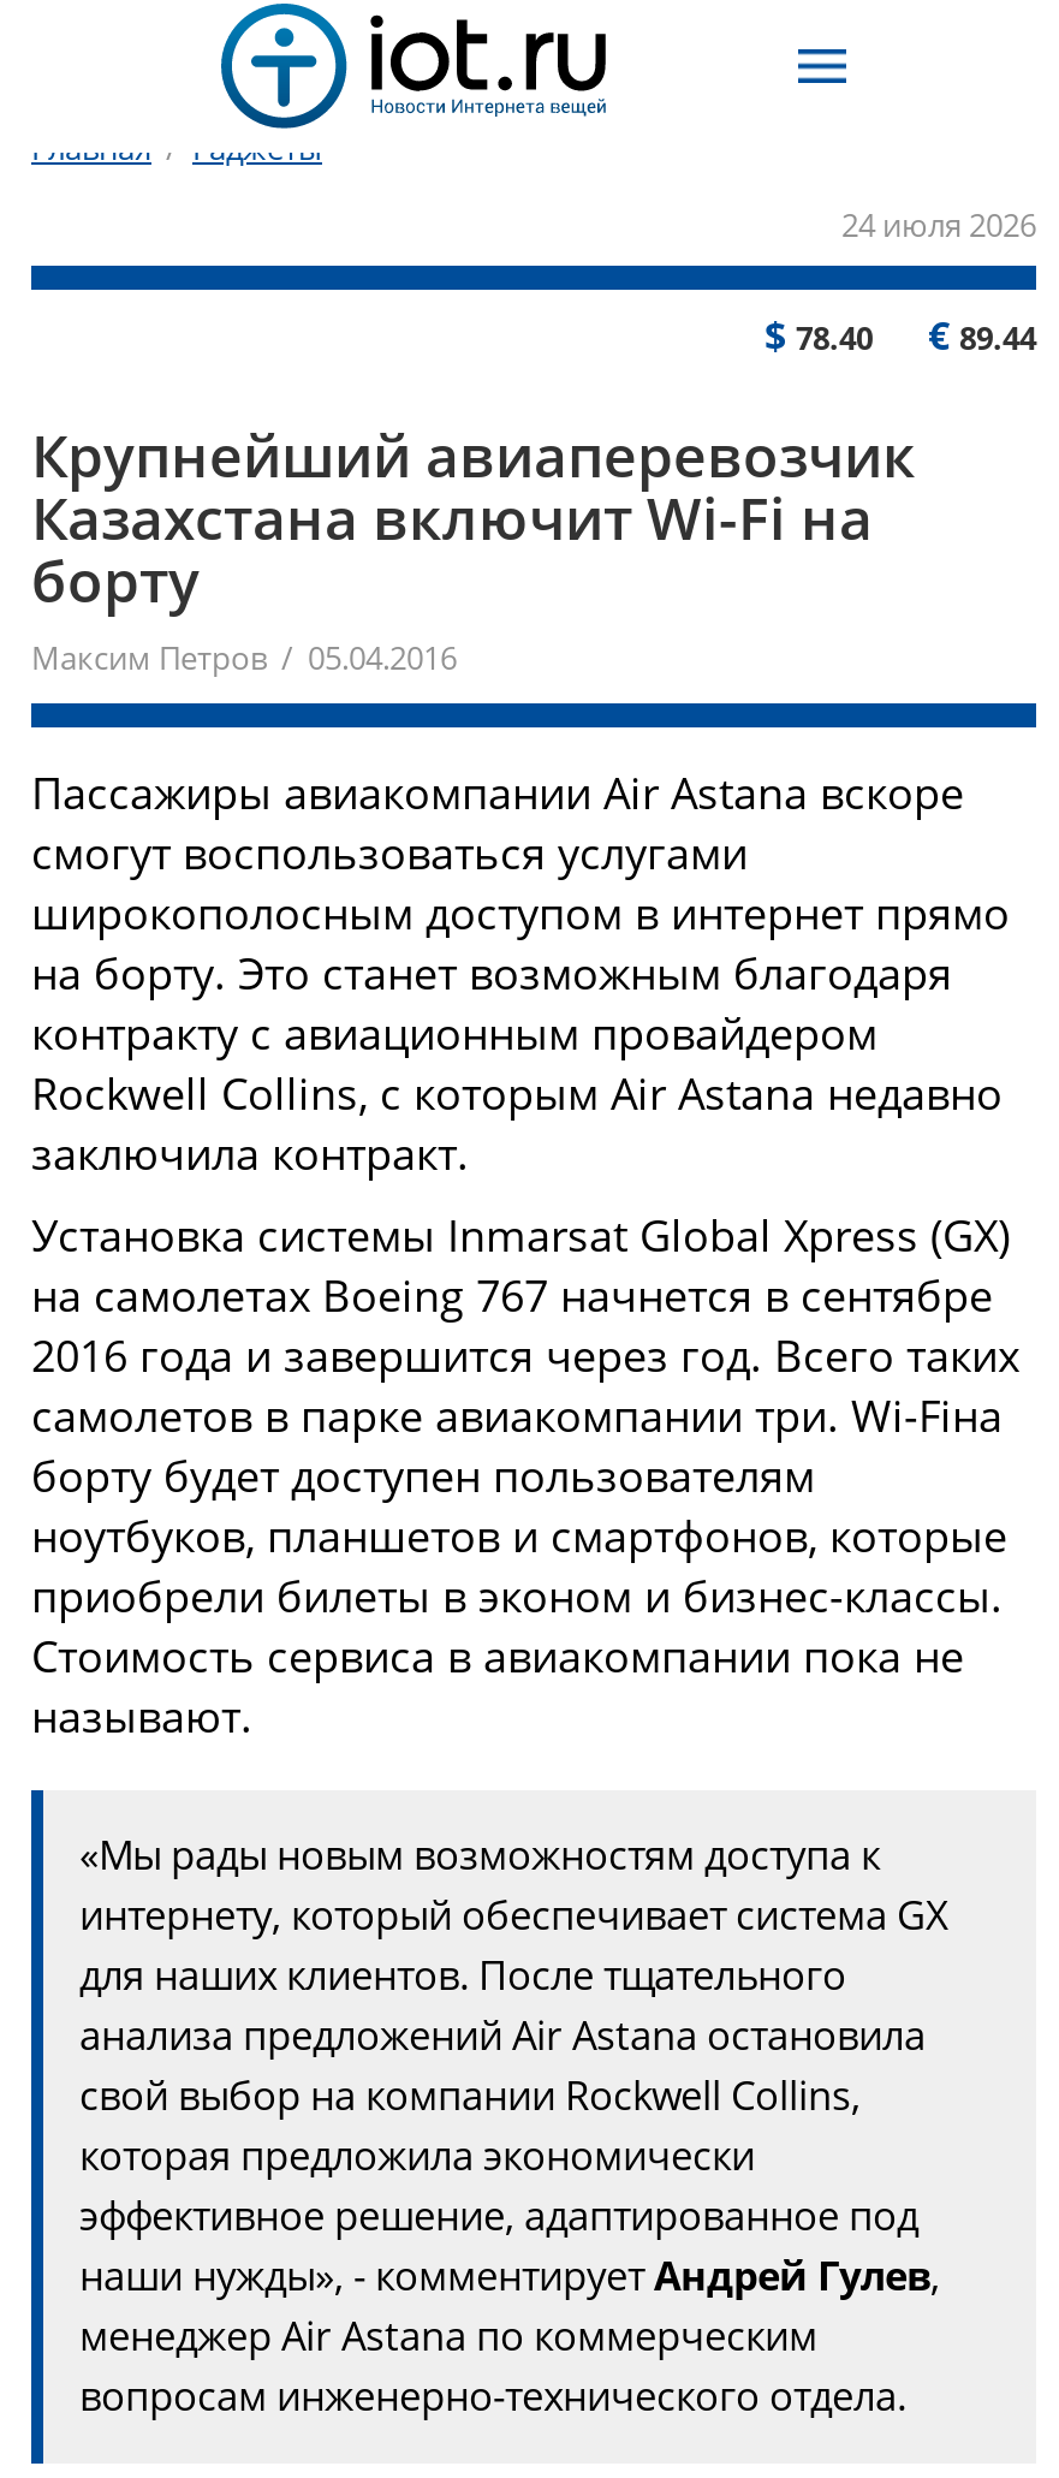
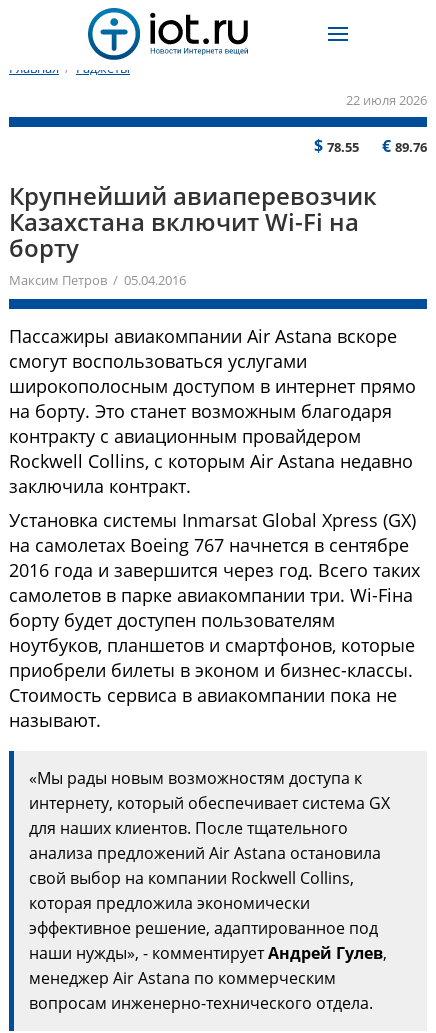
- 24 июля 2026
+ 22 июля 2026

- $78.40
+ $78.55

- €89.44
+ €89.76
